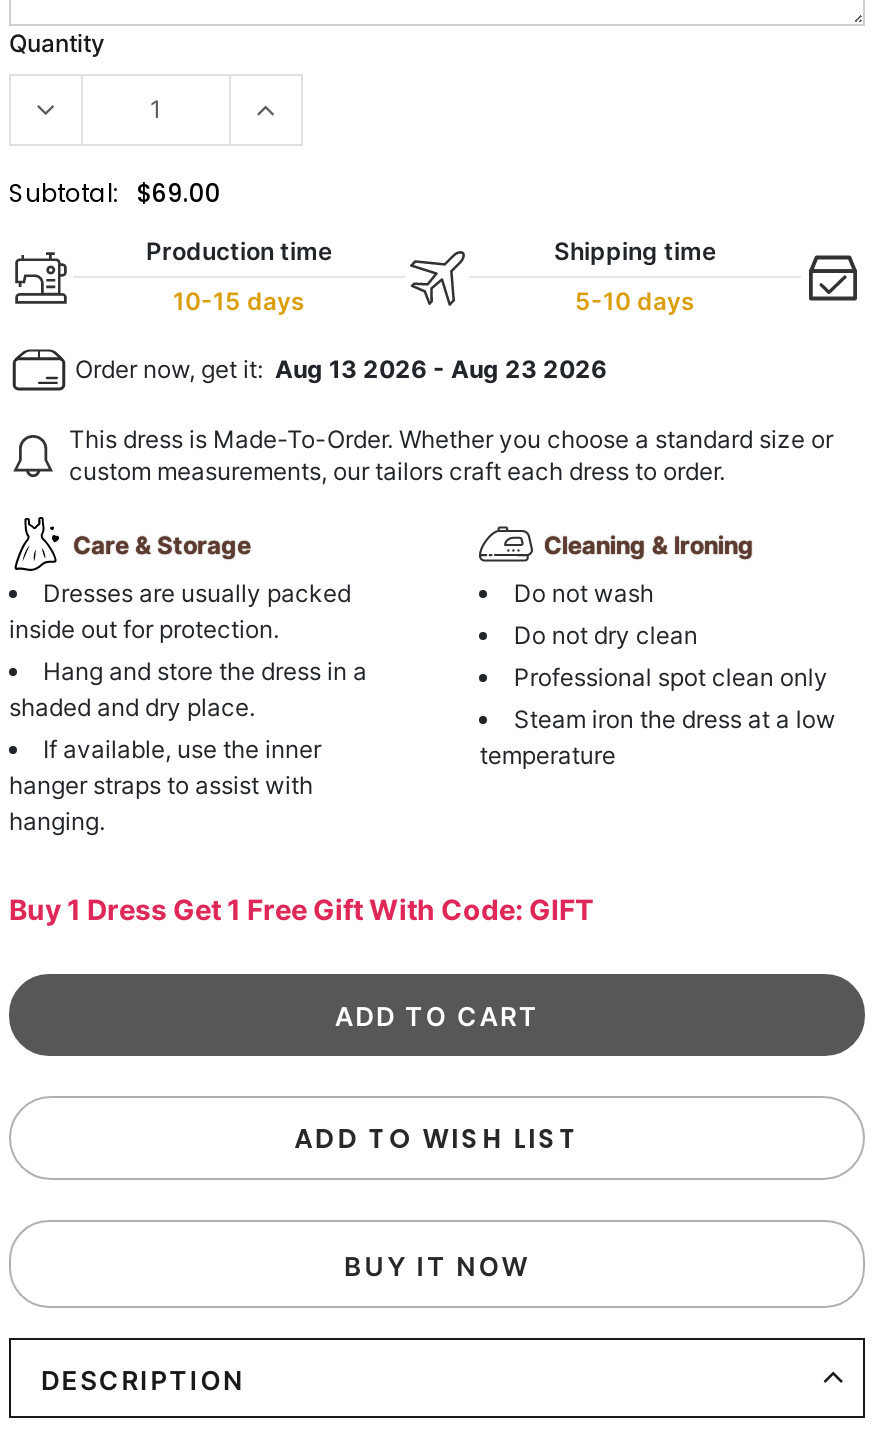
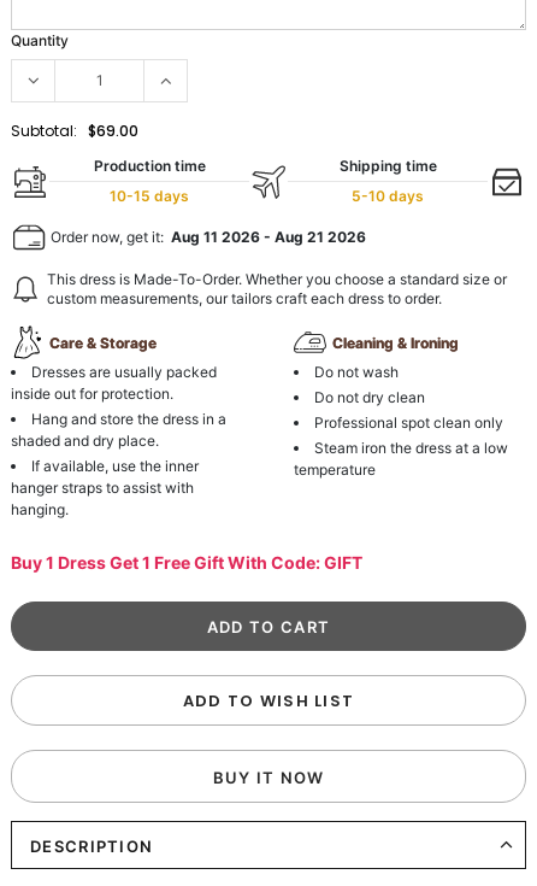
- Order now, get it: Aug 13 2026 - Aug 23 2026
+ Order now, get it: Aug 11 2026 - Aug 21 2026
